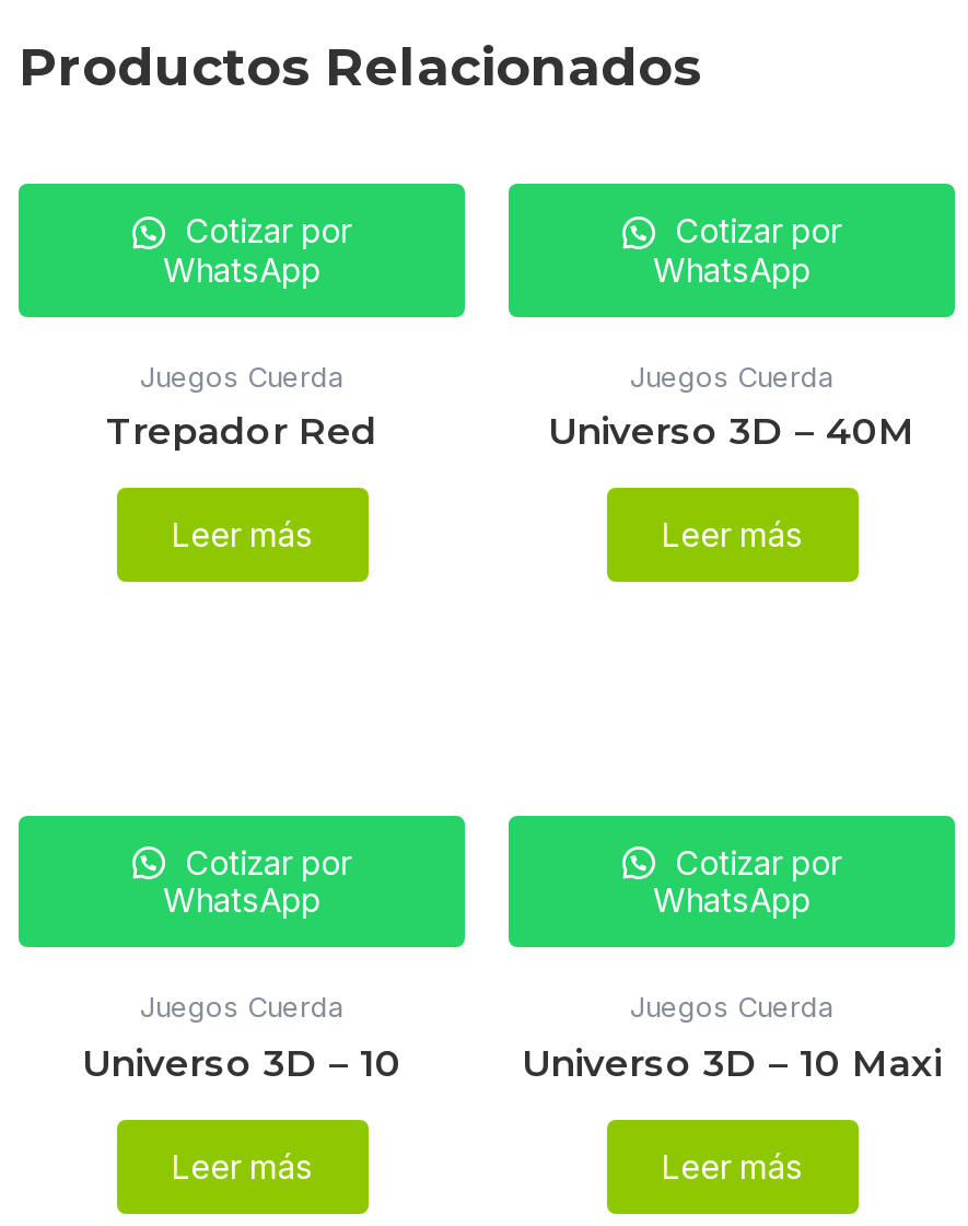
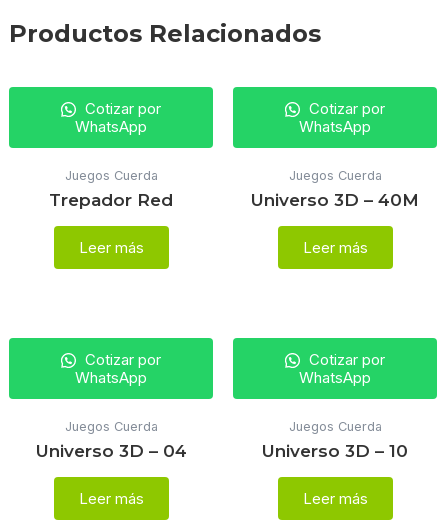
- Universo 3D – 10
+ Universo 3D – 04

- Universo 3D – 10 Maxi
+ Universo 3D – 10
